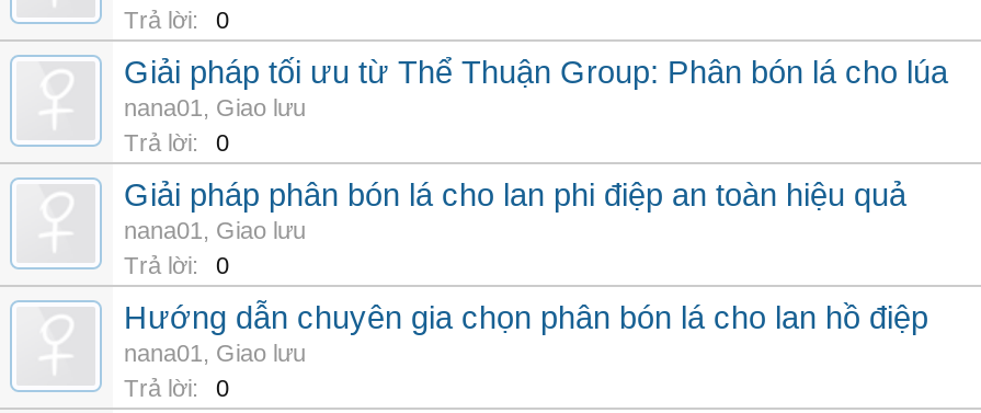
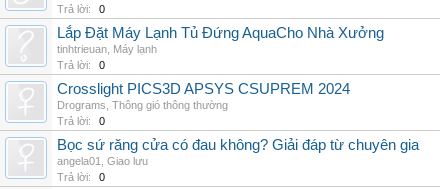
- Giải pháp tối ưu từ Thể Thuận Group: Phân bón lá cho lúa
- nana01, Giao lưu
+ Lắp Đặt Máy Lạnh Tủ Đứng AquaCho Nhà Xưởng
+ tinhtrieuan, Máy lạnh

- Giải pháp phân bón lá cho lan phi điệp an toàn hiệu quả
- nana01, Giao lưu
+ Crosslight PICS3D APSYS CSUPREM 2024
+ Drograms, Thông gió thông thường

- Hướng dẫn chuyên gia chọn phân bón lá cho lan hồ điệp
- nana01, Giao lưu
+ Bọc sứ răng cửa có đau không? Giải đáp từ chuyên gia
+ angela01, Giao lưu
